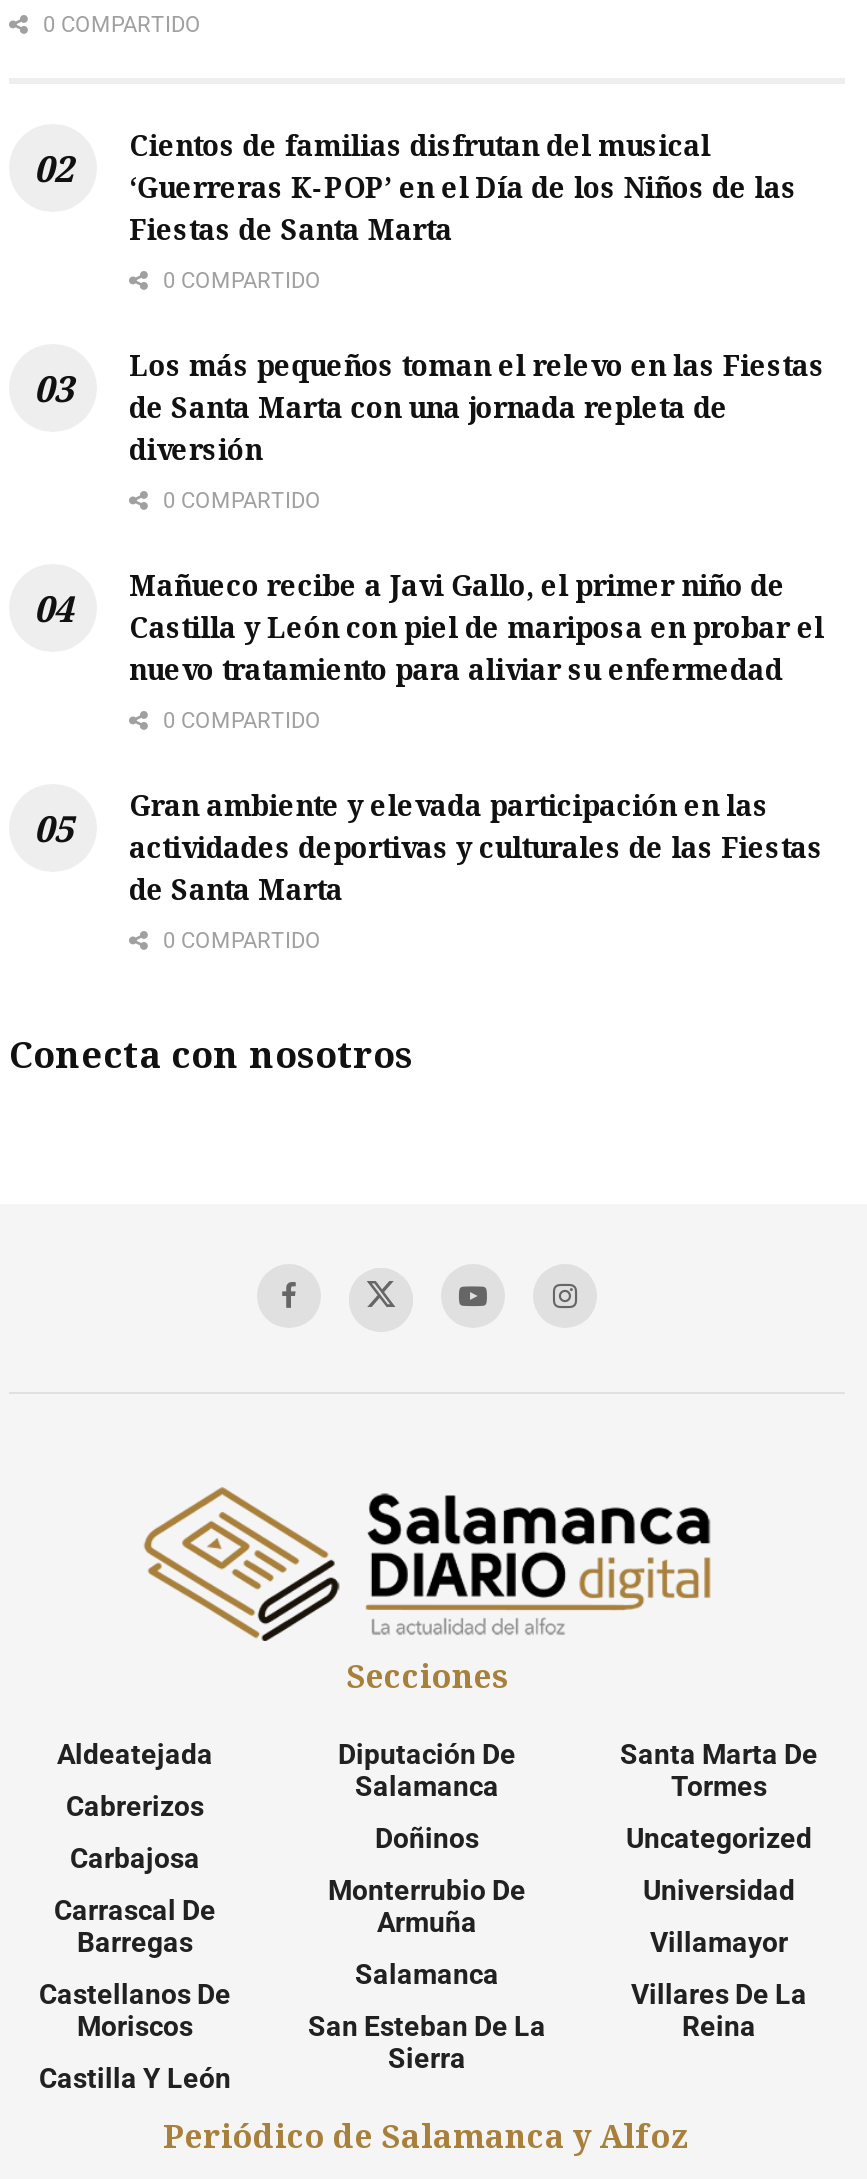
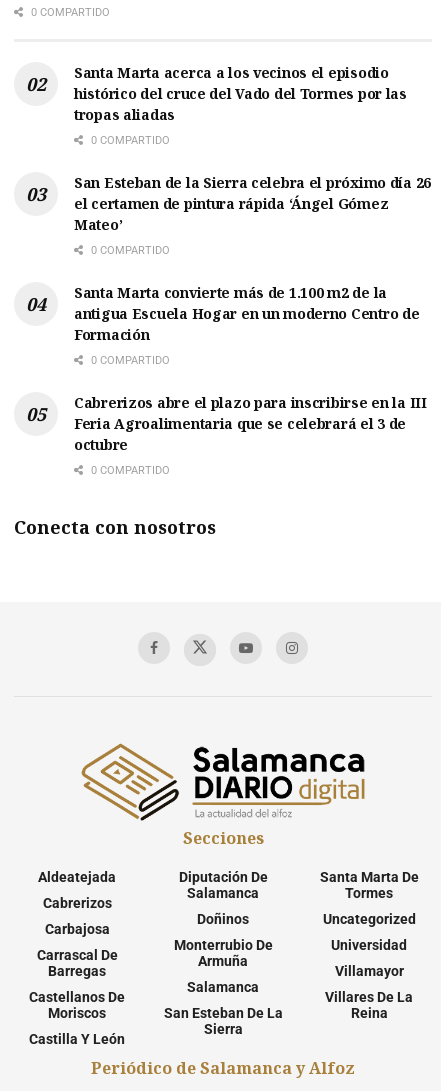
- Cientos de familias disfrutan del musical
- ‘Guerreras K-POP’ en el Día de los Niños de las
- Fiestas de Santa Marta
+ Santa Marta acerca a los vecinos el episodio
+ histórico del cruce del Vado del Tormes por las
+ tropas aliadas

- Los más pequeños toman el relevo en las Fiestas
- de Santa Marta con una jornada repleta de
- diversión
+ San Esteban de la Sierra celebra el próximo día 26
+ el certamen de pintura rápida ‘Ángel Gómez
+ Mateo’

- Mañueco recibe a Javi Gallo, el primer niño de
- Castilla y León con piel de mariposa en probar el
- nuevo tratamiento para aliviar su enfermedad
+ Santa Marta convierte más de 1.100 m2 de la
+ antigua Escuela Hogar en un moderno Centro de
+ Formación

- Gran ambiente y elevada participación en las
- actividades deportivas y culturales de las Fiestas
- de Santa Marta
+ Cabrerizos abre el plazo para inscribirse en la III
+ Feria Agroalimentaria que se celebrará el 3 de
+ octubre
